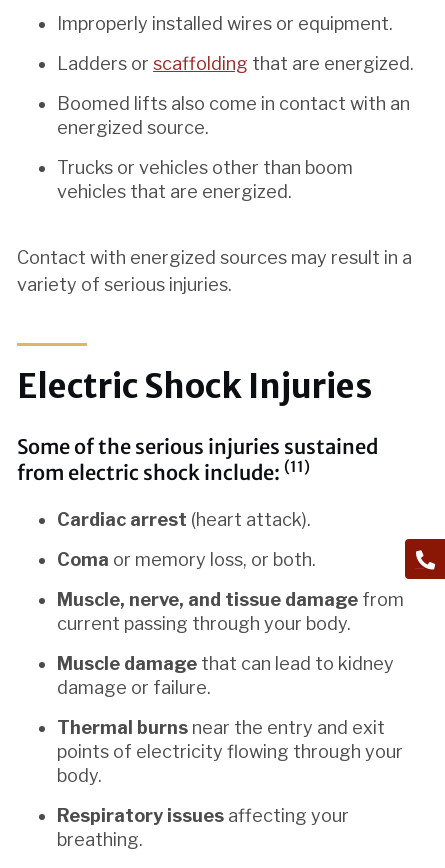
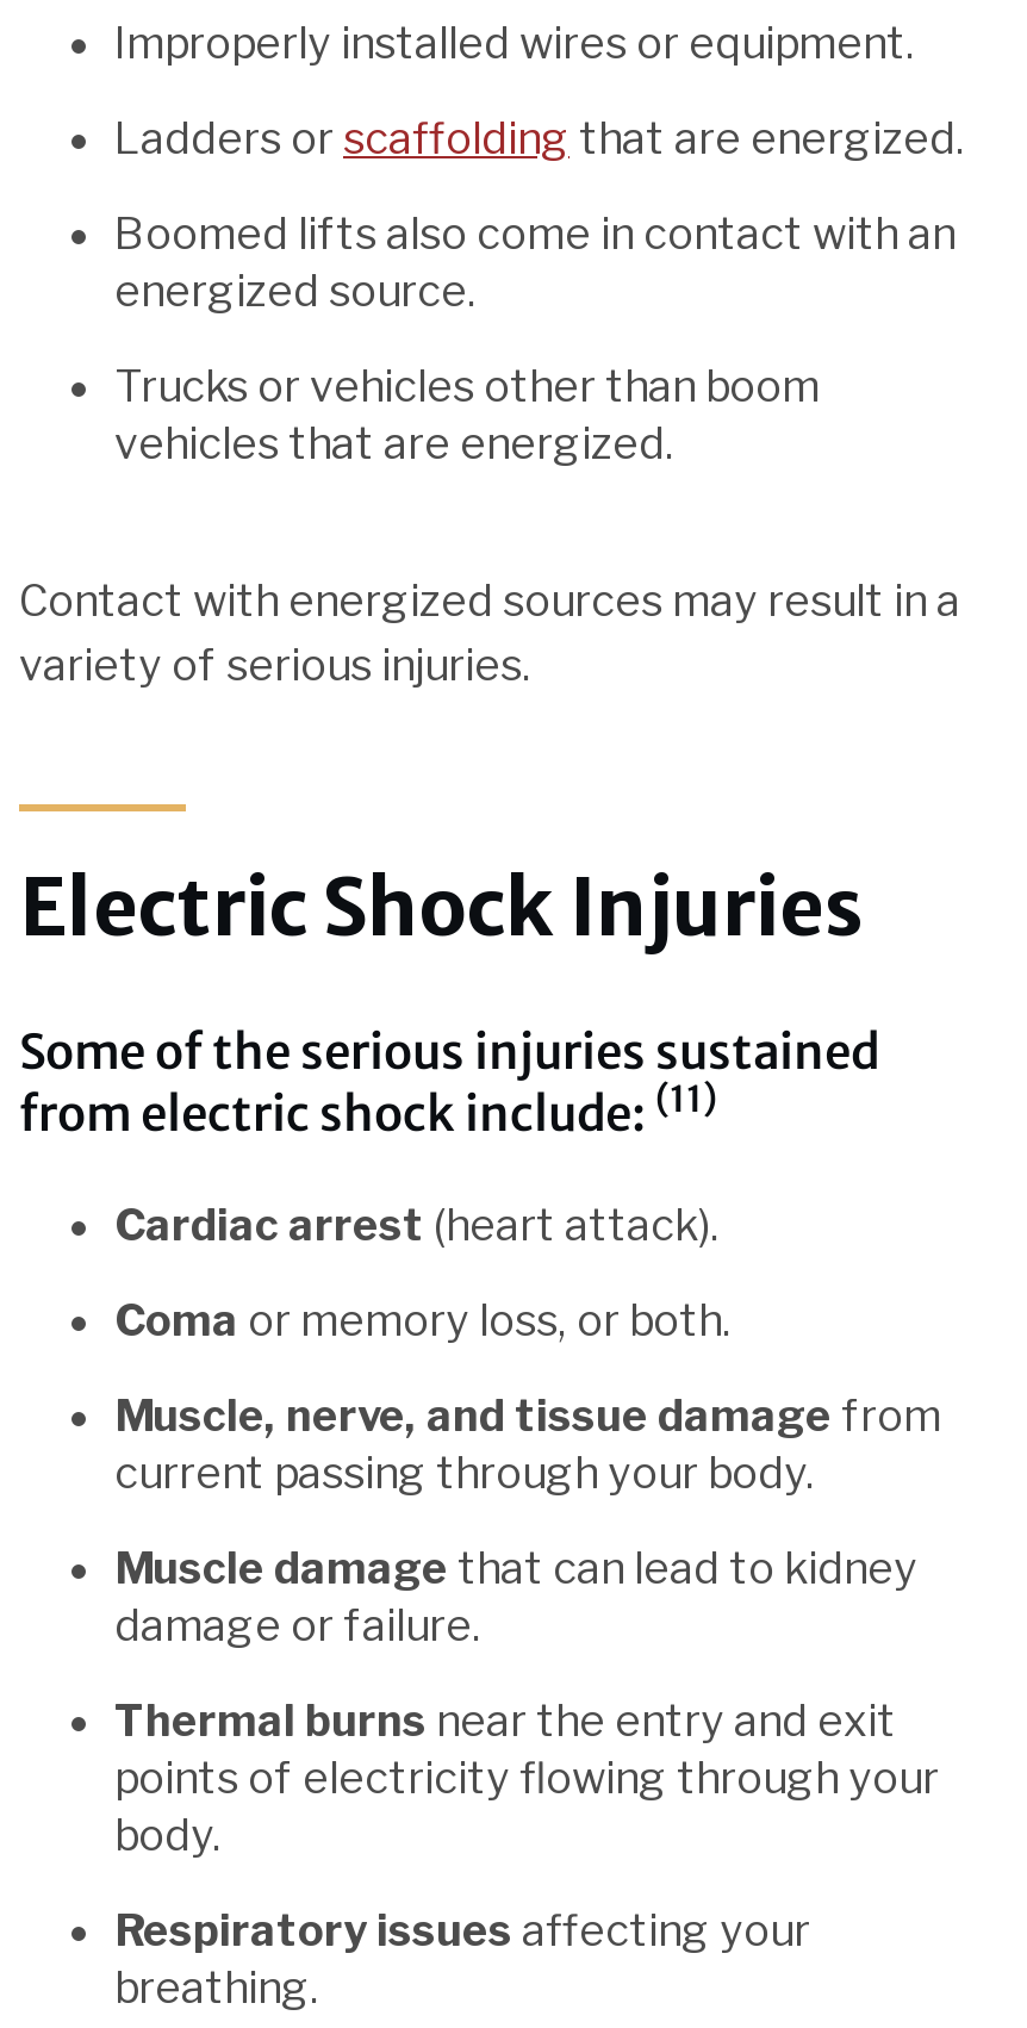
- [image]
